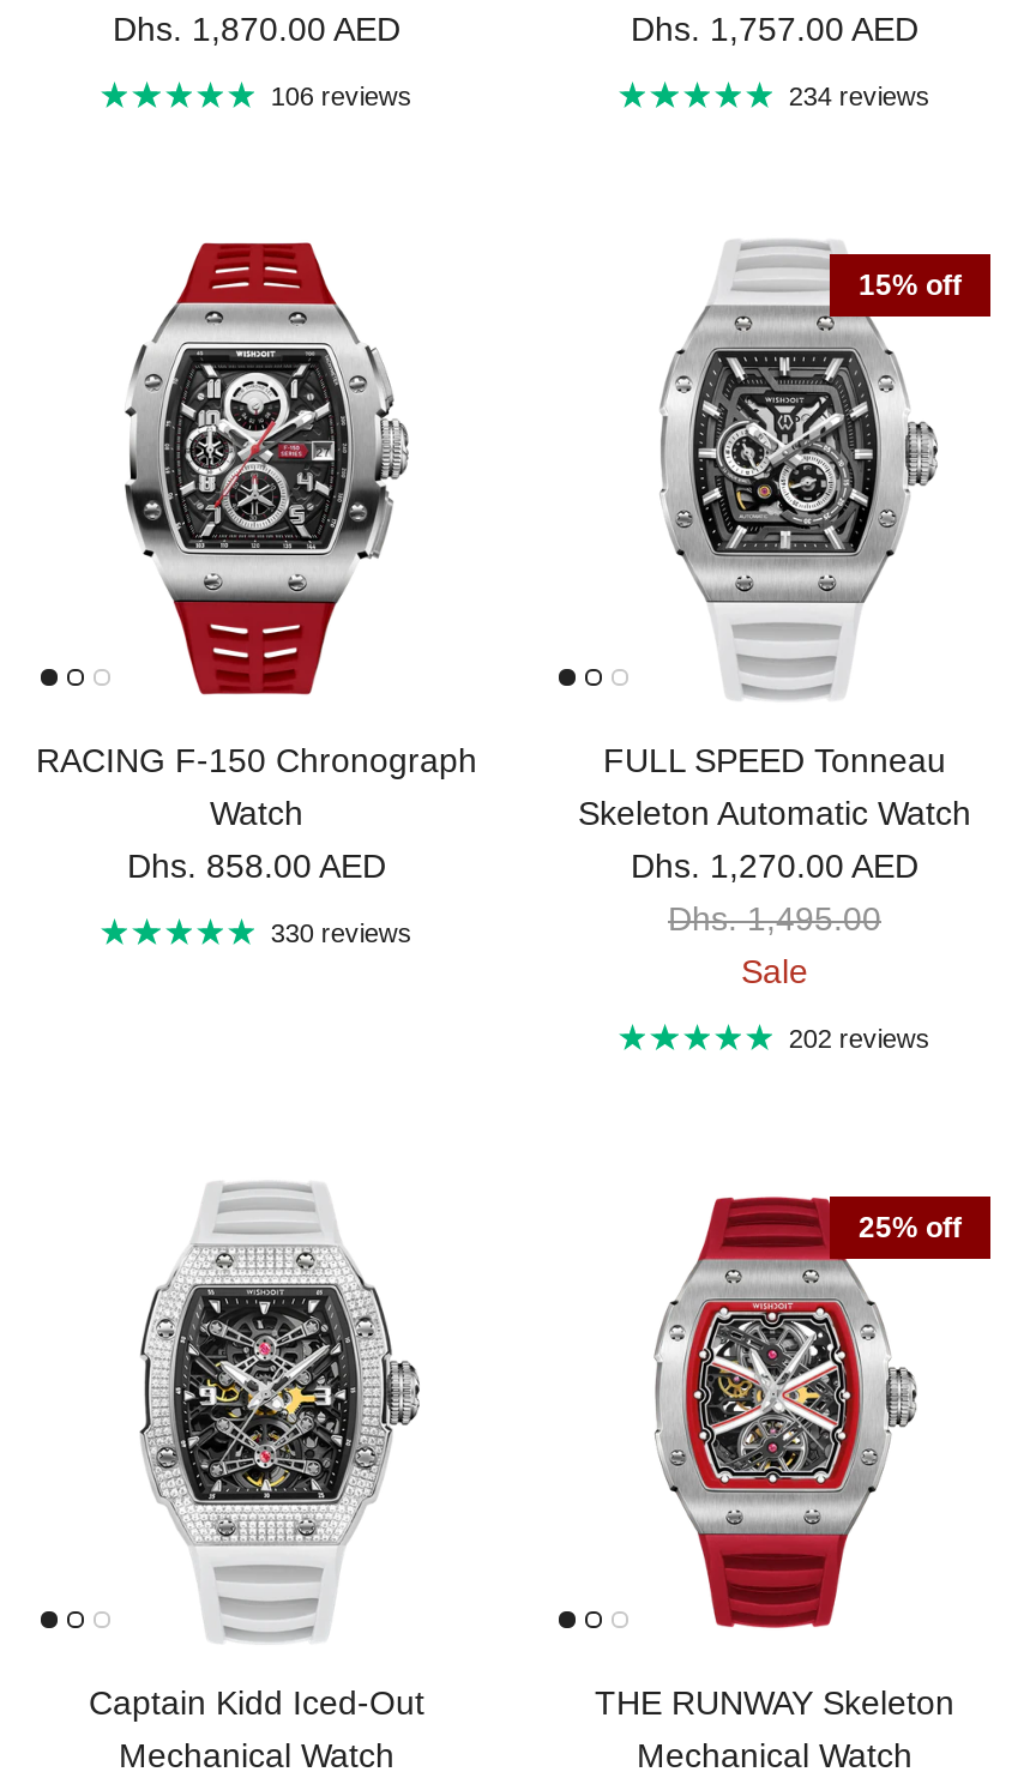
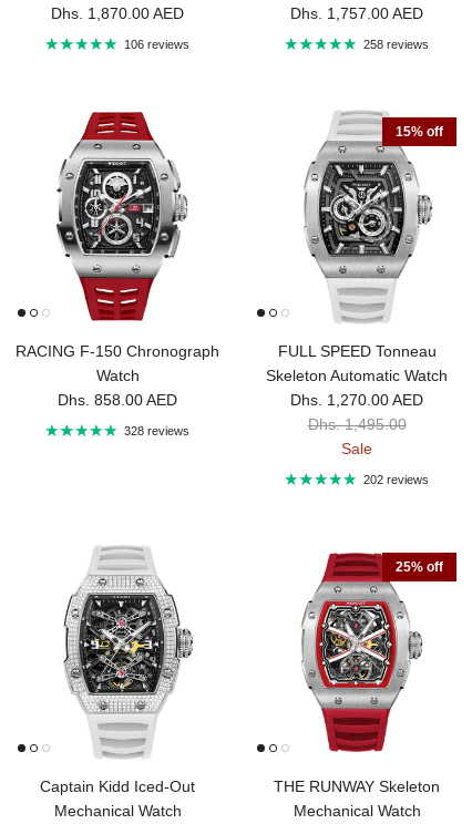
- 234 reviews
+ 258 reviews

- 330 reviews
+ 328 reviews
